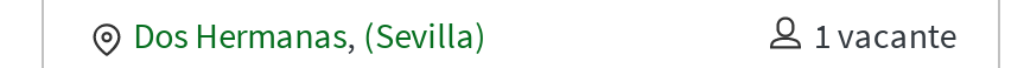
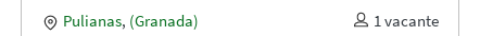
- Dos Hermanas, (Sevilla)
+ Pulianas, (Granada)
